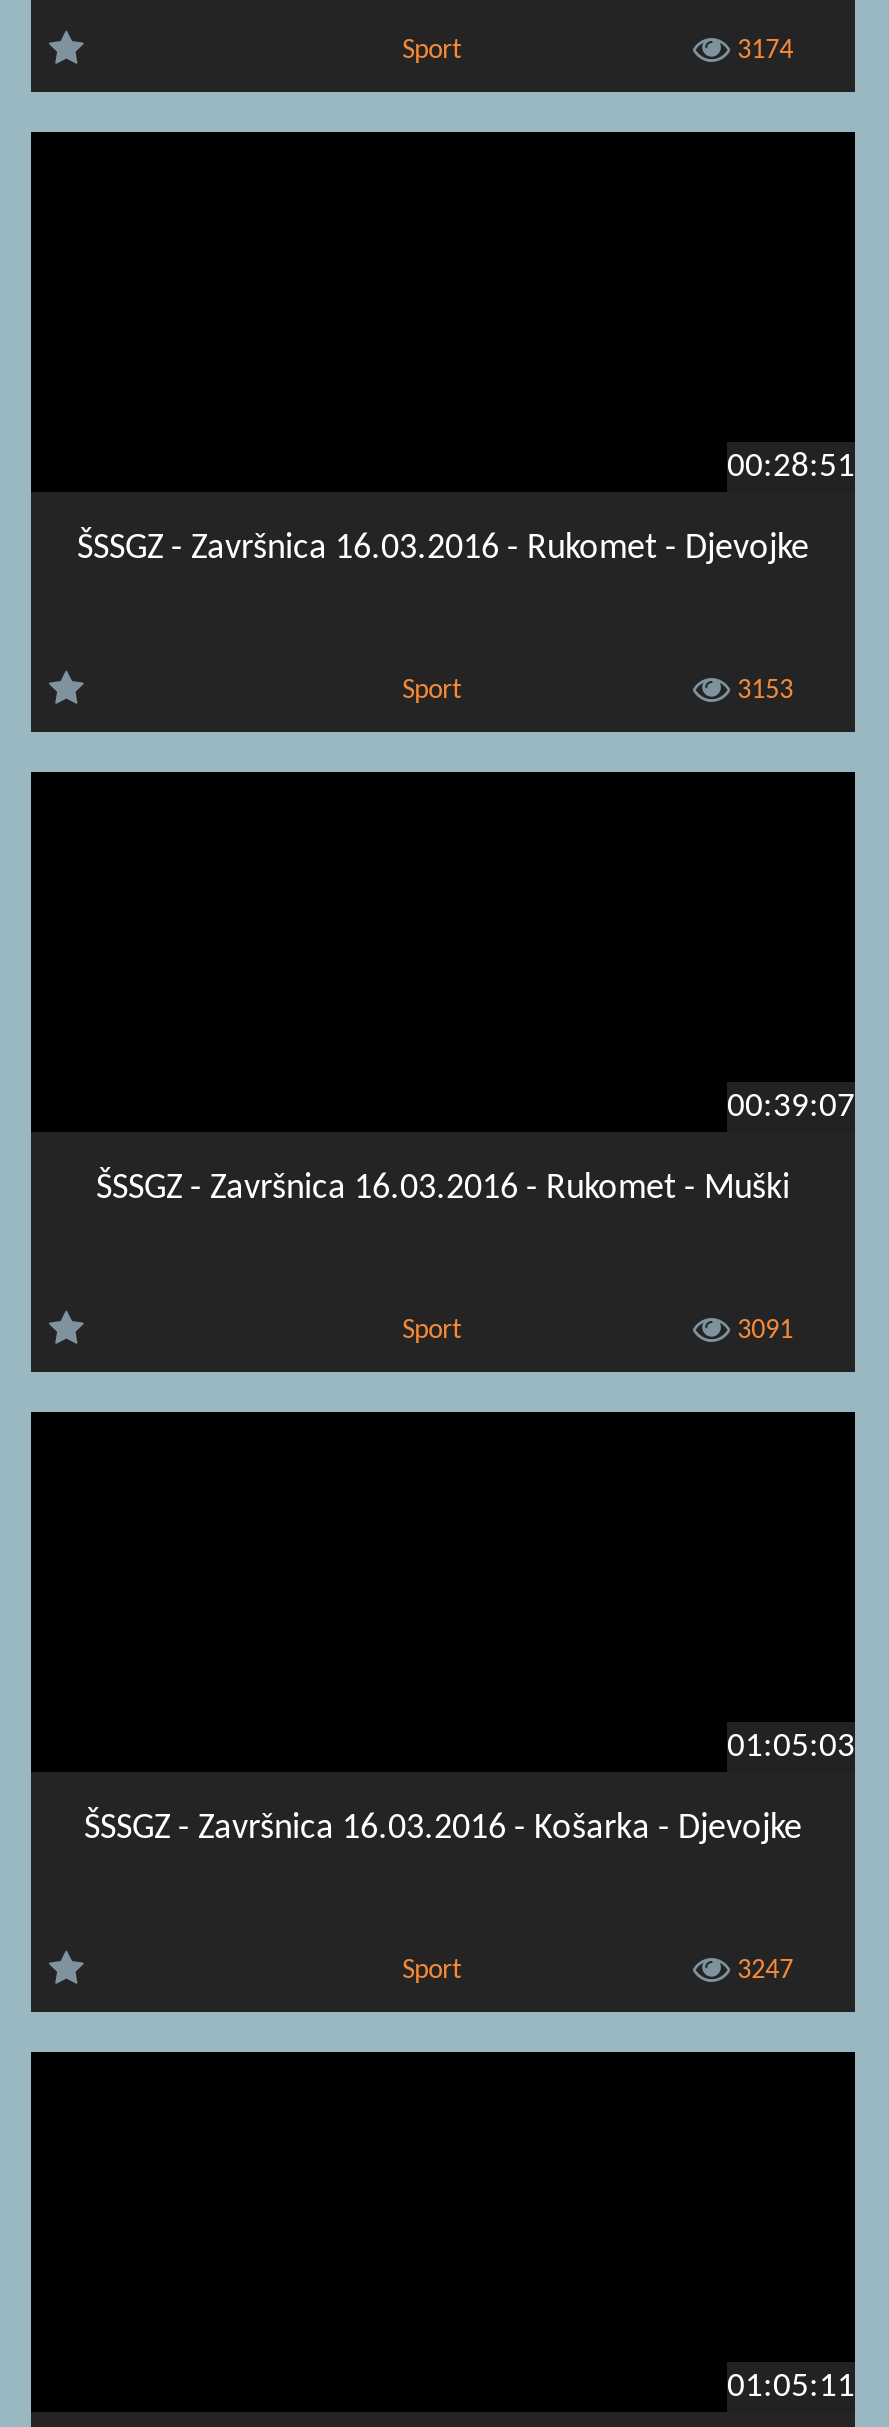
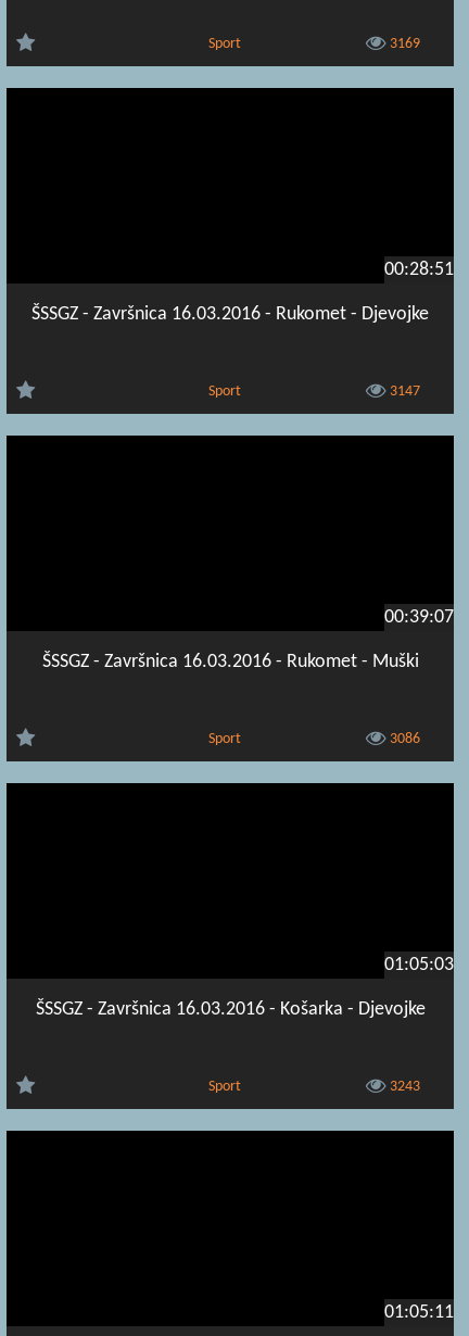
- 3174
+ 3169

- 3153
+ 3147

- 3091
+ 3086

- 3247
+ 3243
